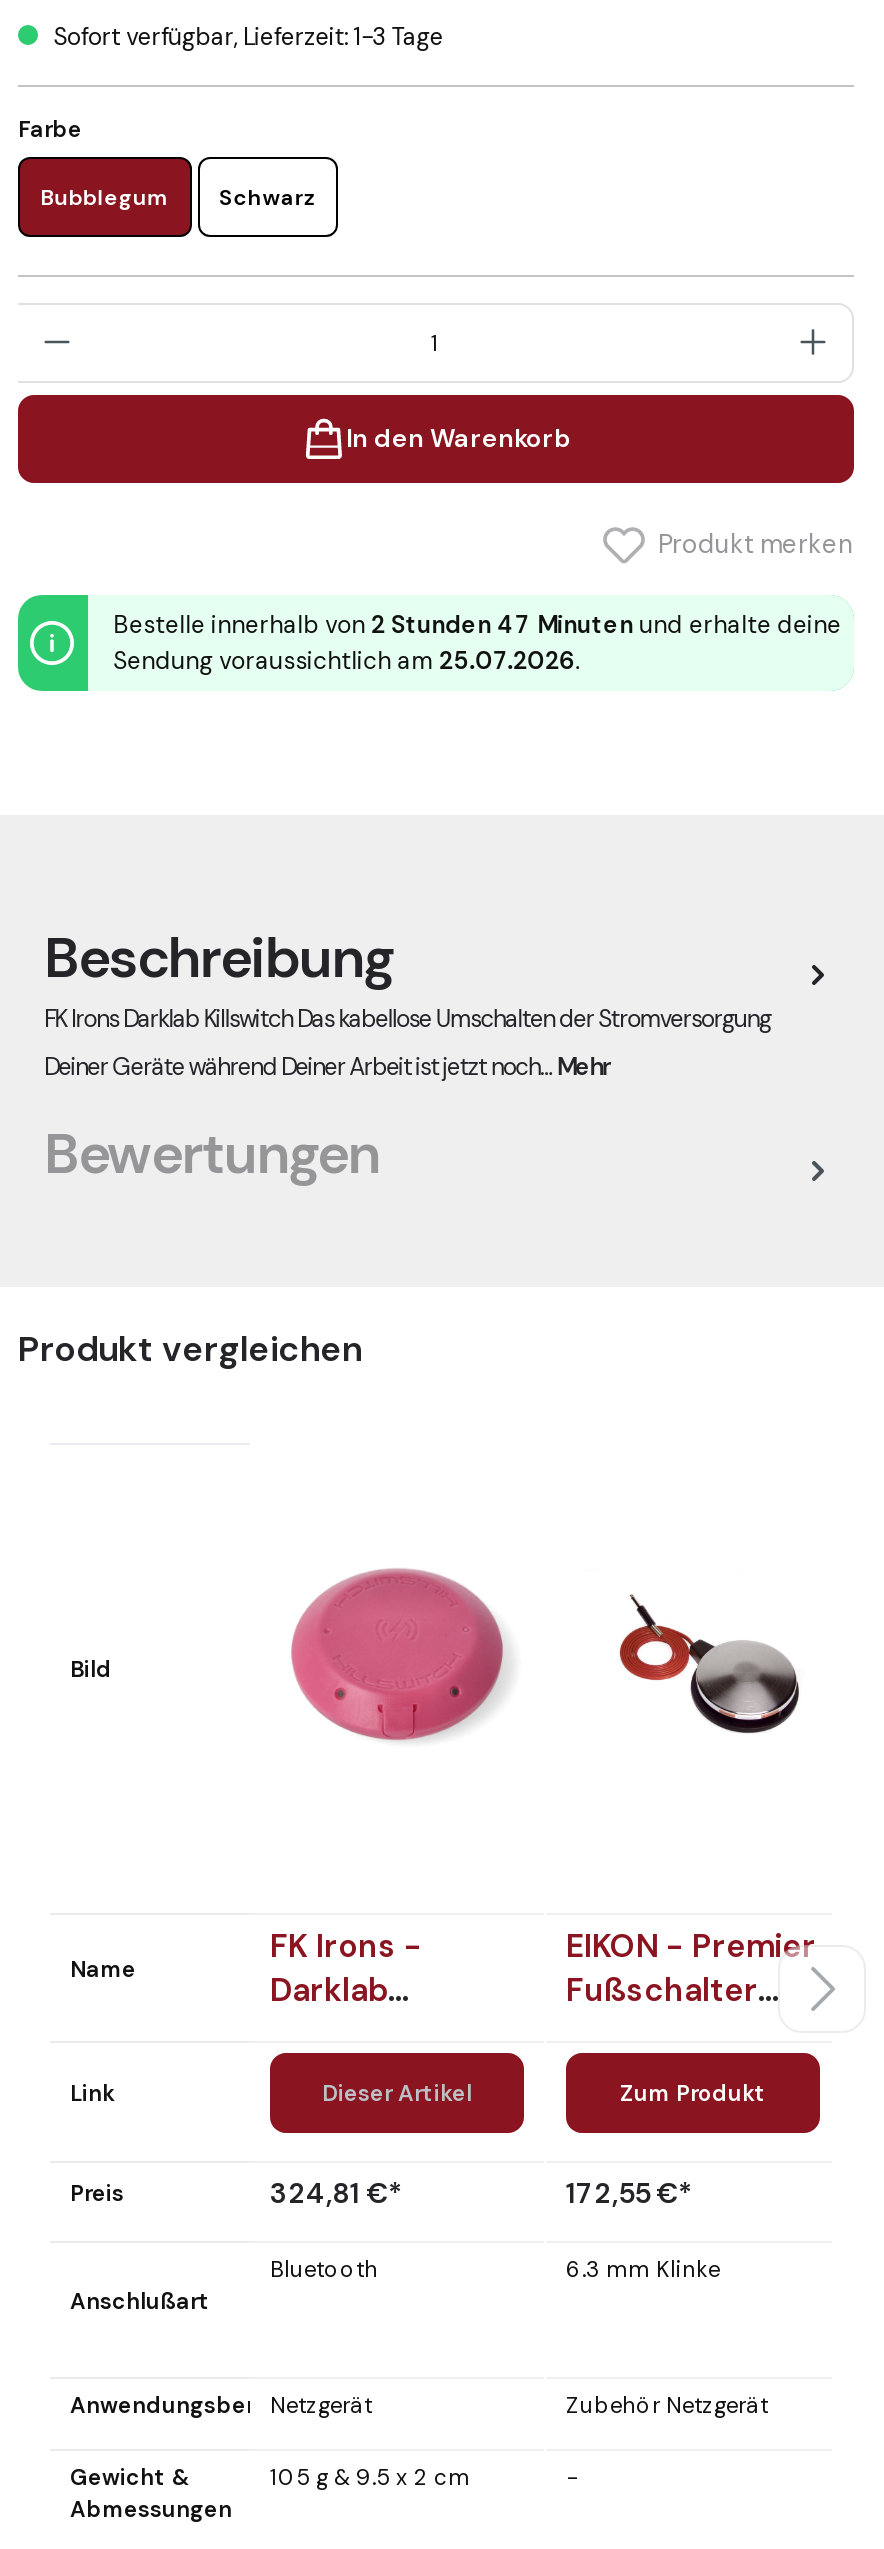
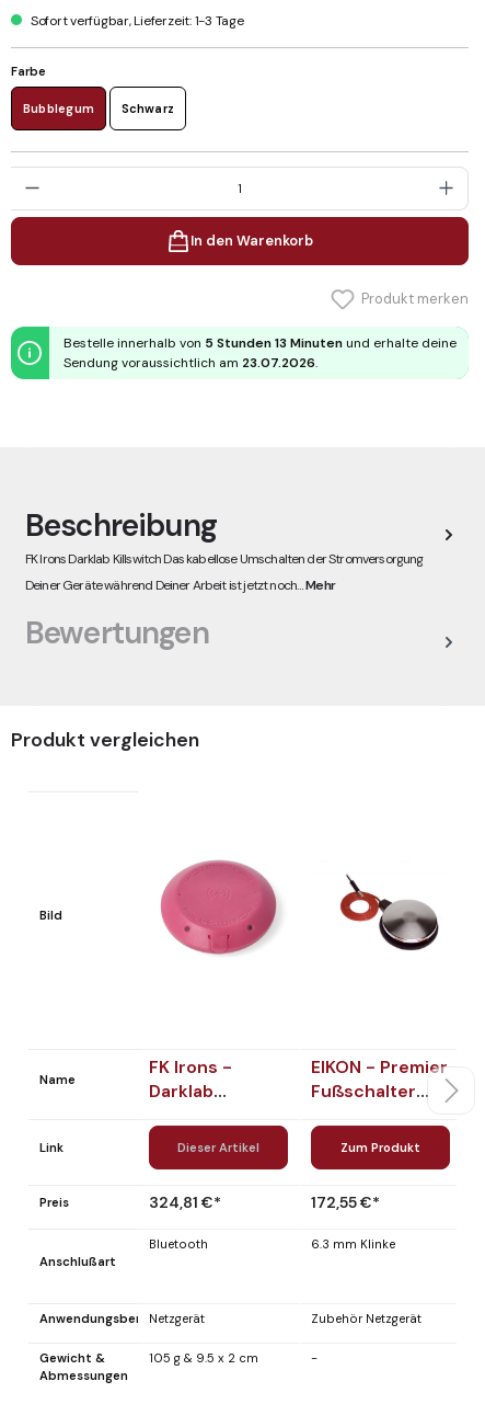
- Bestelle innerhalb von 2 Stunden 47 Minuten und erhalte deine
+ Bestelle innerhalb von 5 Stunden 13 Minuten und erhalte deine

- Sendung voraussichtlich am 25.07.2026
+ Sendung voraussichtlich am 23.07.2026
